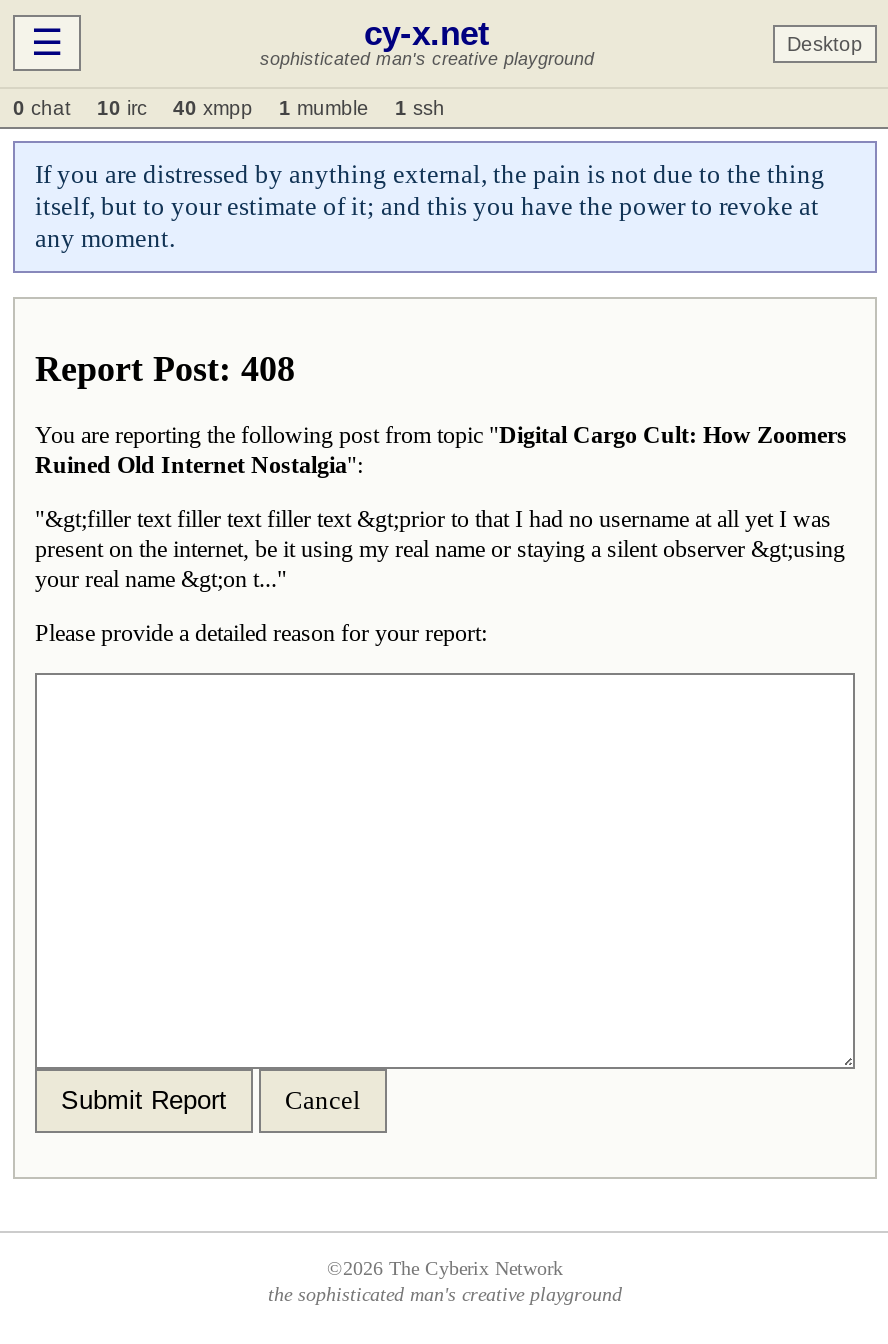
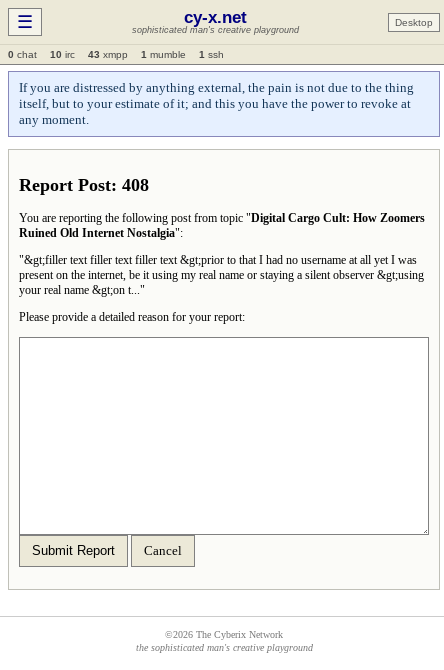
- 0 chat 10 irc 40 xmpp 1 mumble 1 ssh
+ 0 chat 10 irc 43 xmpp 1 mumble 1 ssh
